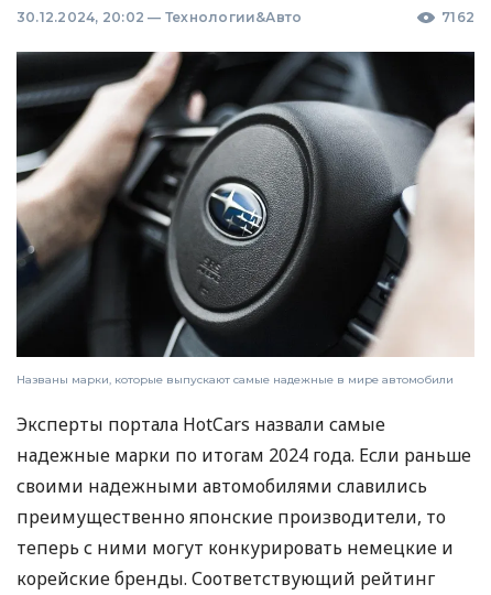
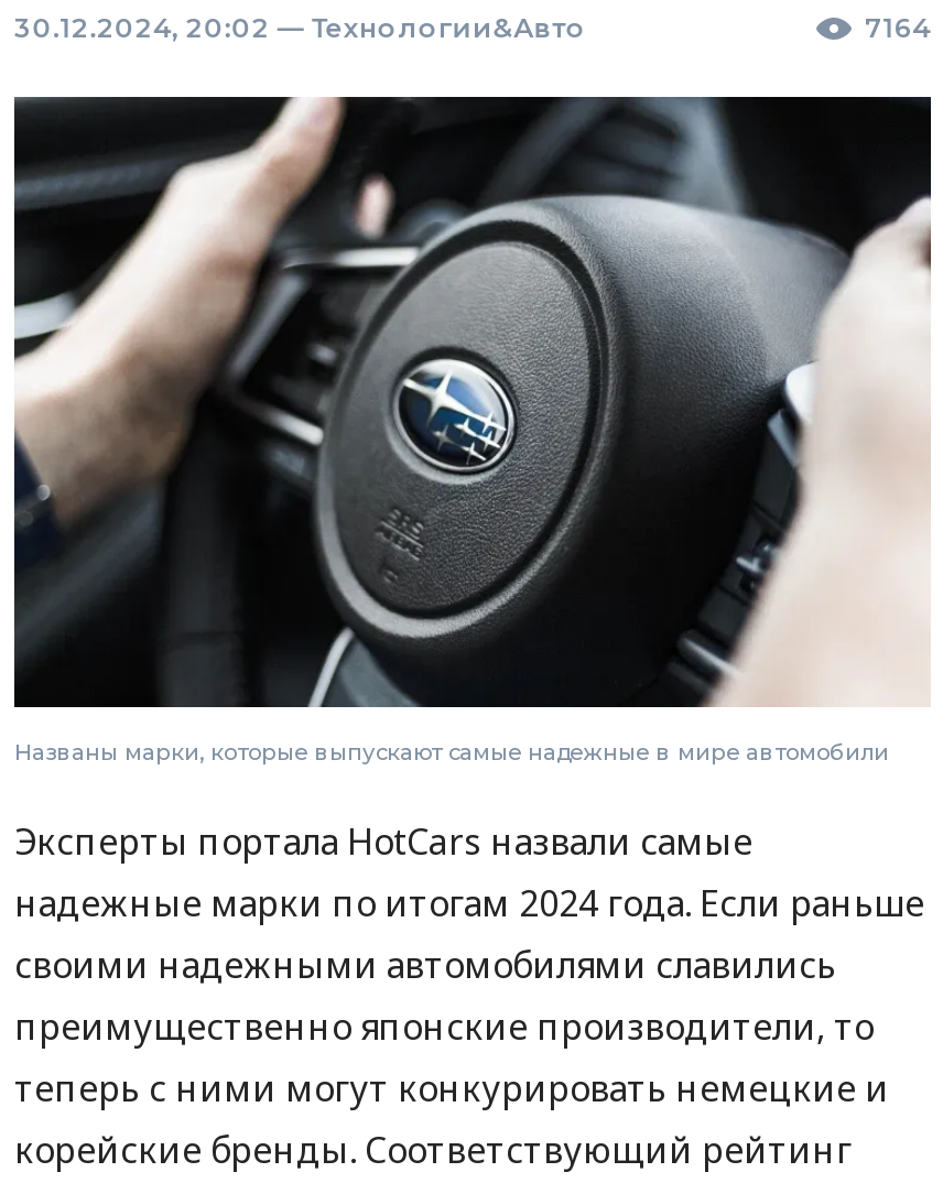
- 7162
+ 7164
